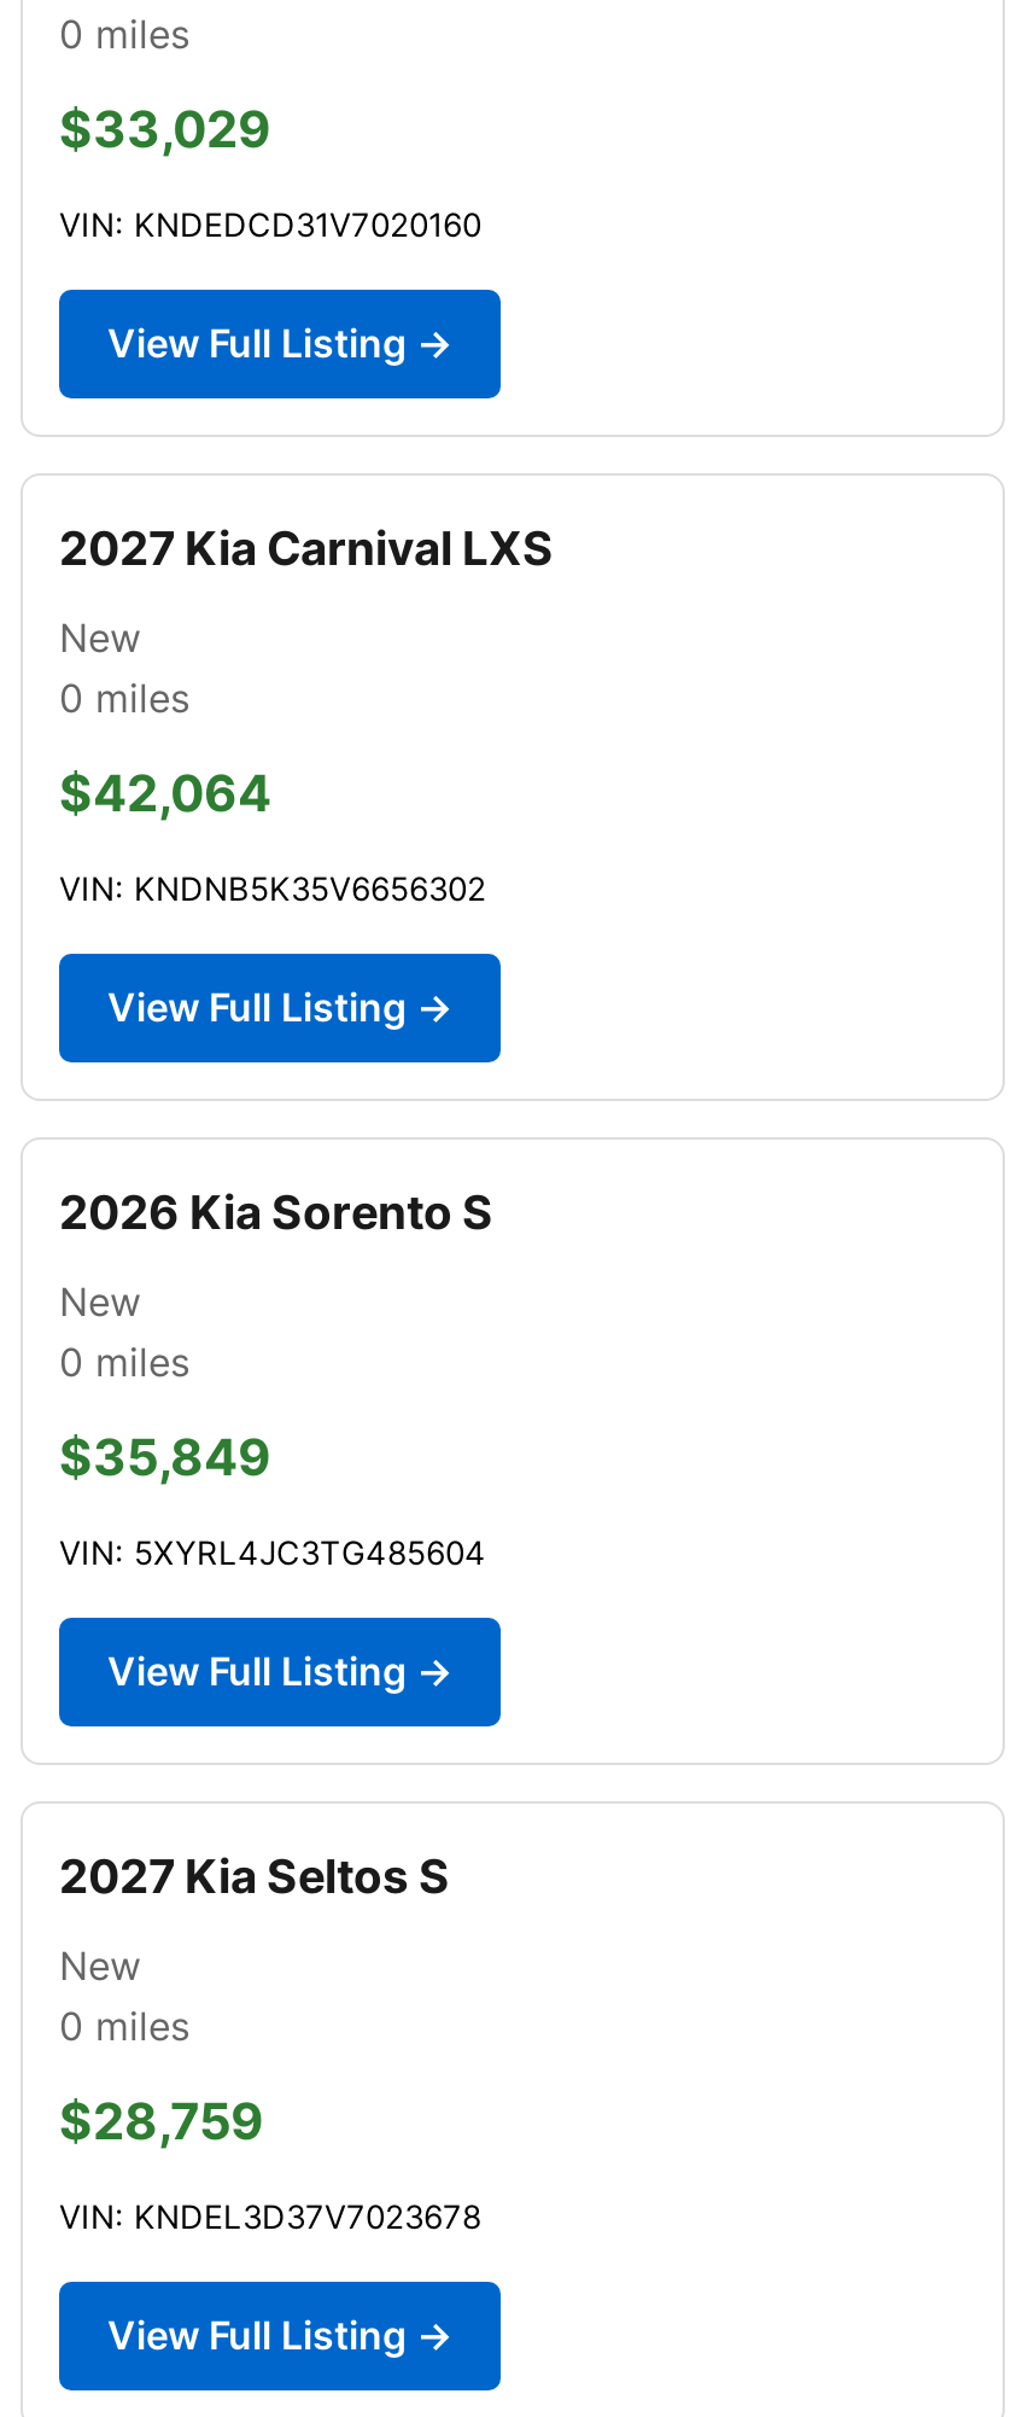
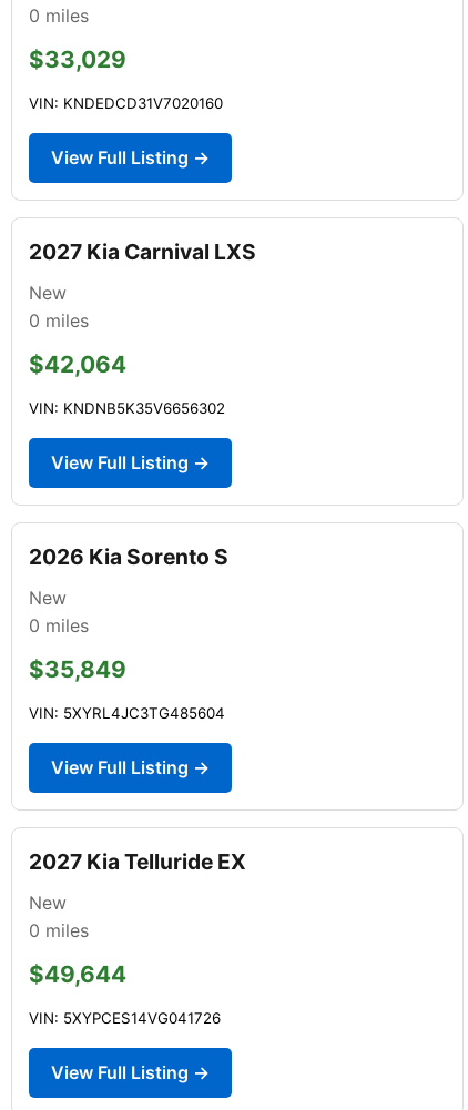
- 2027 Kia Seltos S
+ 2027 Kia Telluride EX

- $28,759
+ $49,644

- VIN: KNDEL3D37V7023678
+ VIN: 5XYPCES14VG041726
